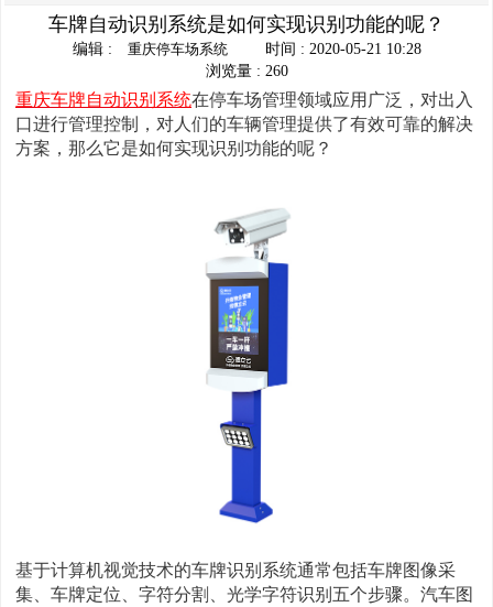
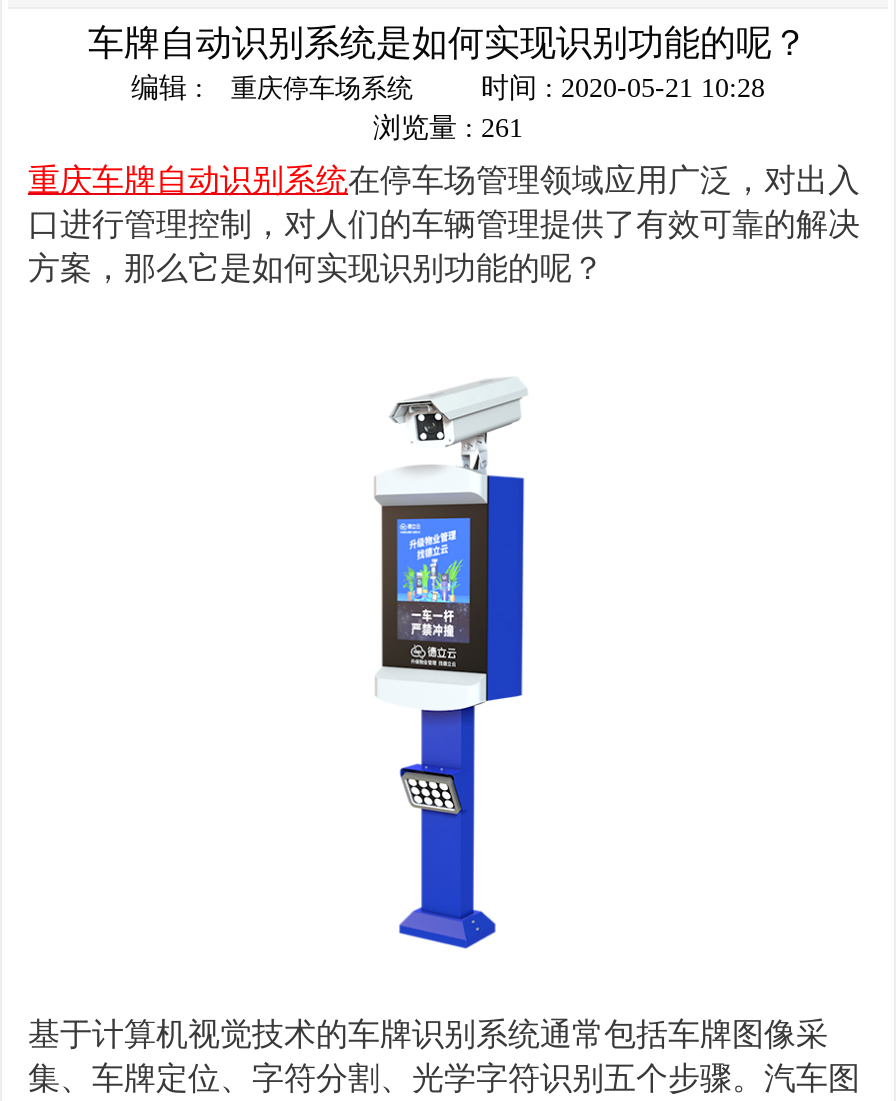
- 浏览量 : 260
+ 浏览量 : 261
